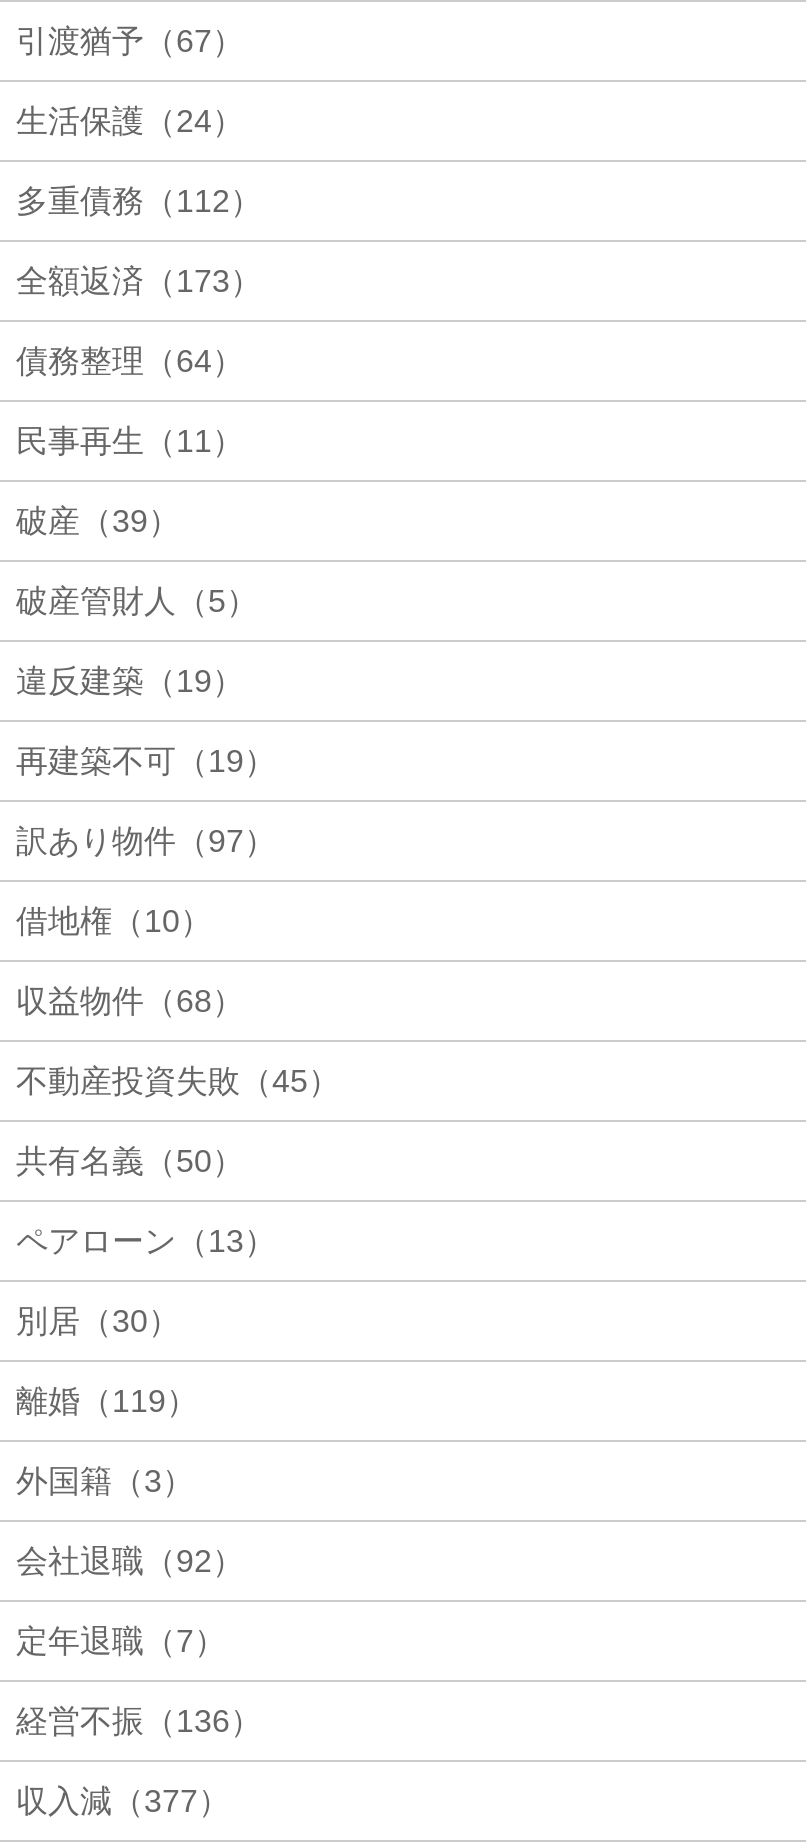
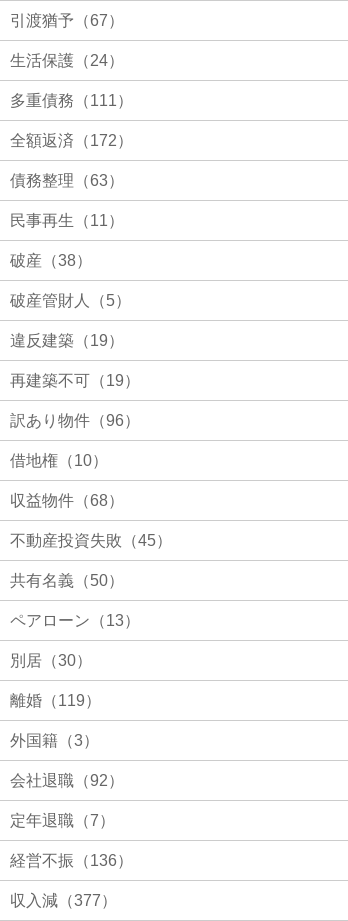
- 多重債務（112）
+ 多重債務（111）

- 全額返済（173）
+ 全額返済（172）

- 債務整理（64）
+ 債務整理（63）

- 破産（39）
+ 破産（38）

- 訳あり物件（97）
+ 訳あり物件（96）
